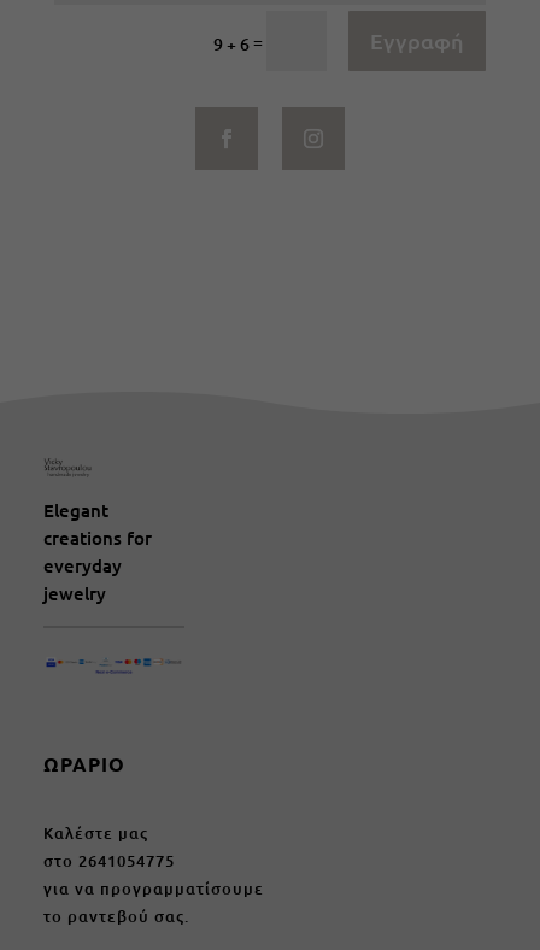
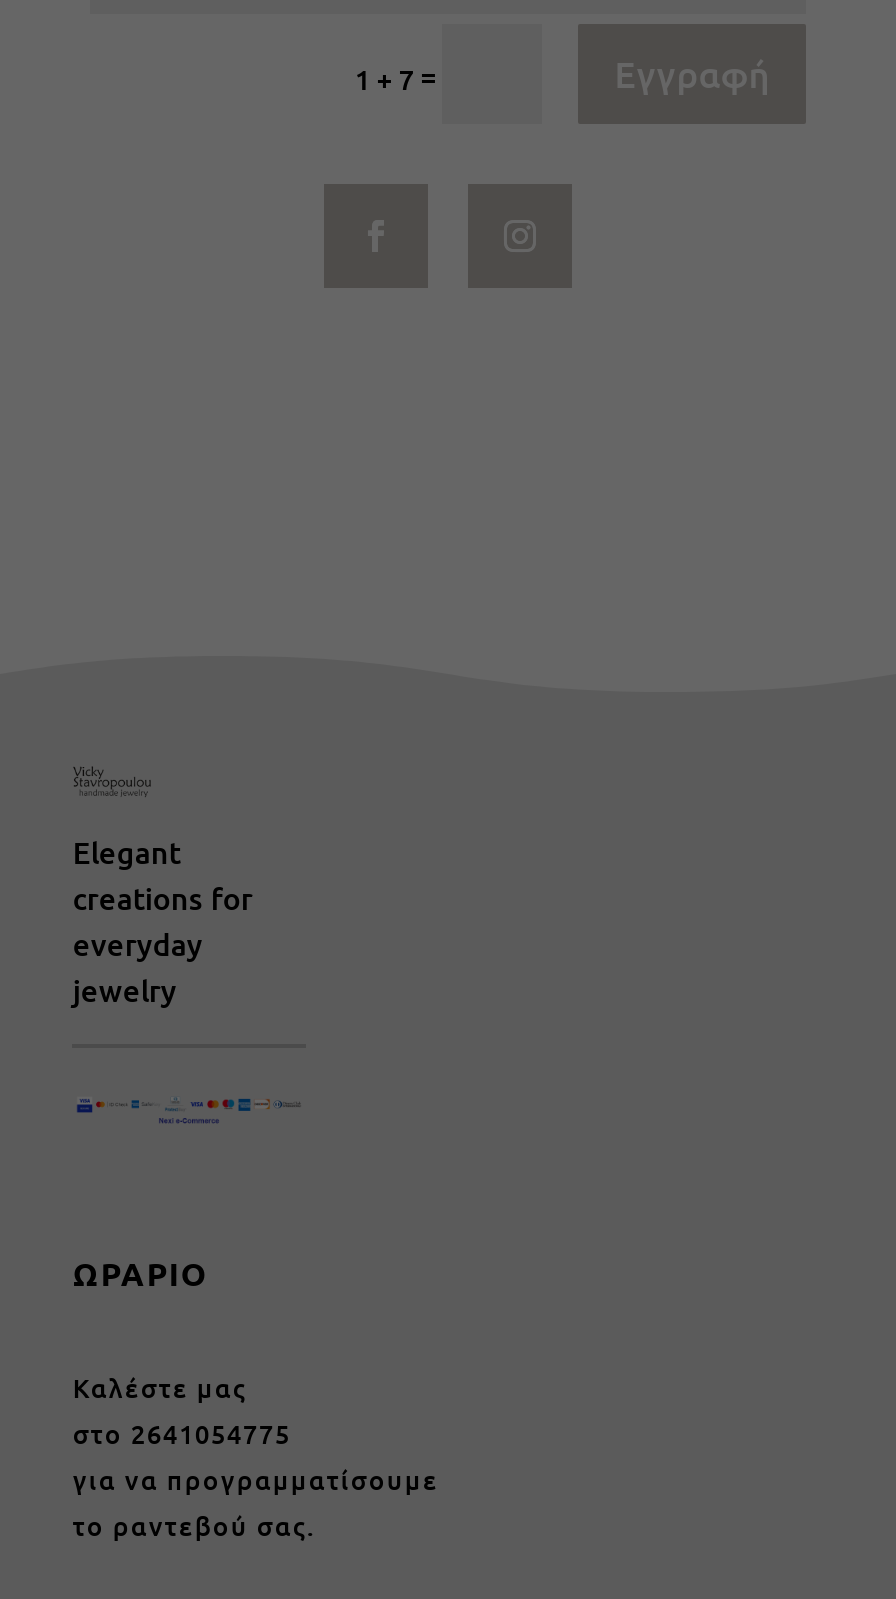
- 9 + 6 =
+ 1 + 7 =
